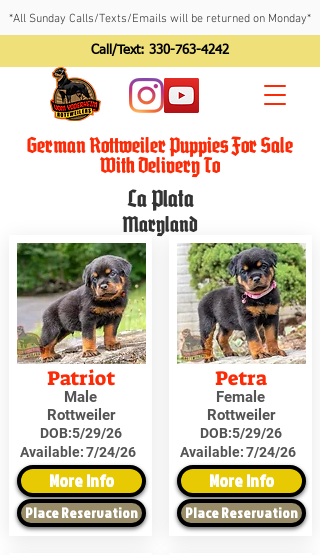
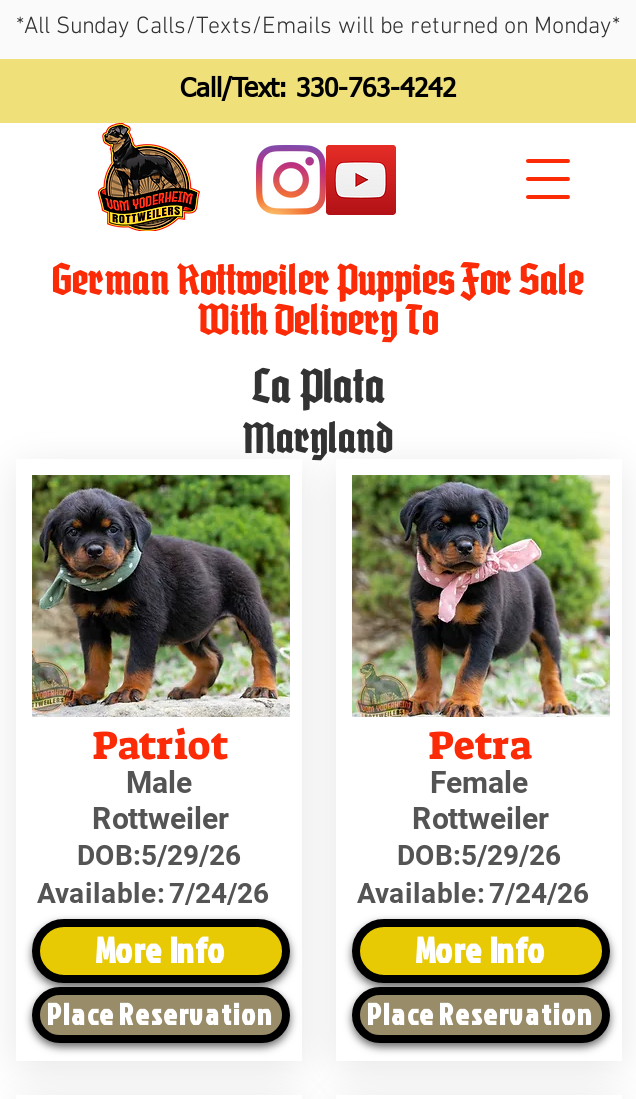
- [image]
+ [image]

- [image]
+ [image]
